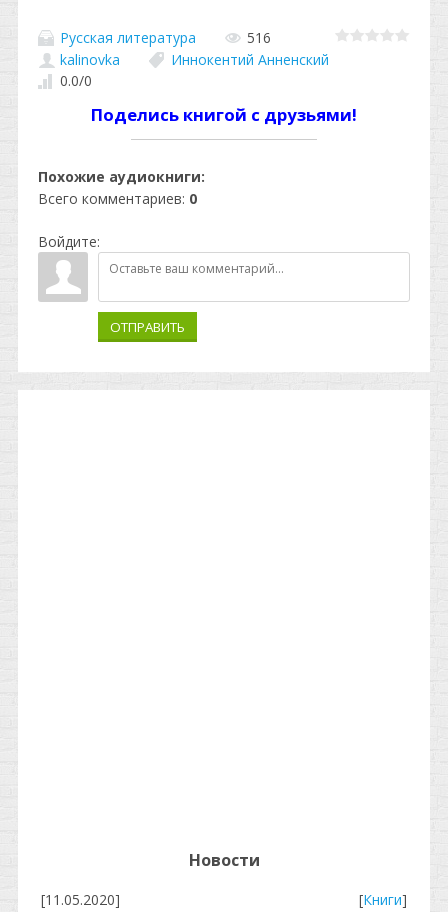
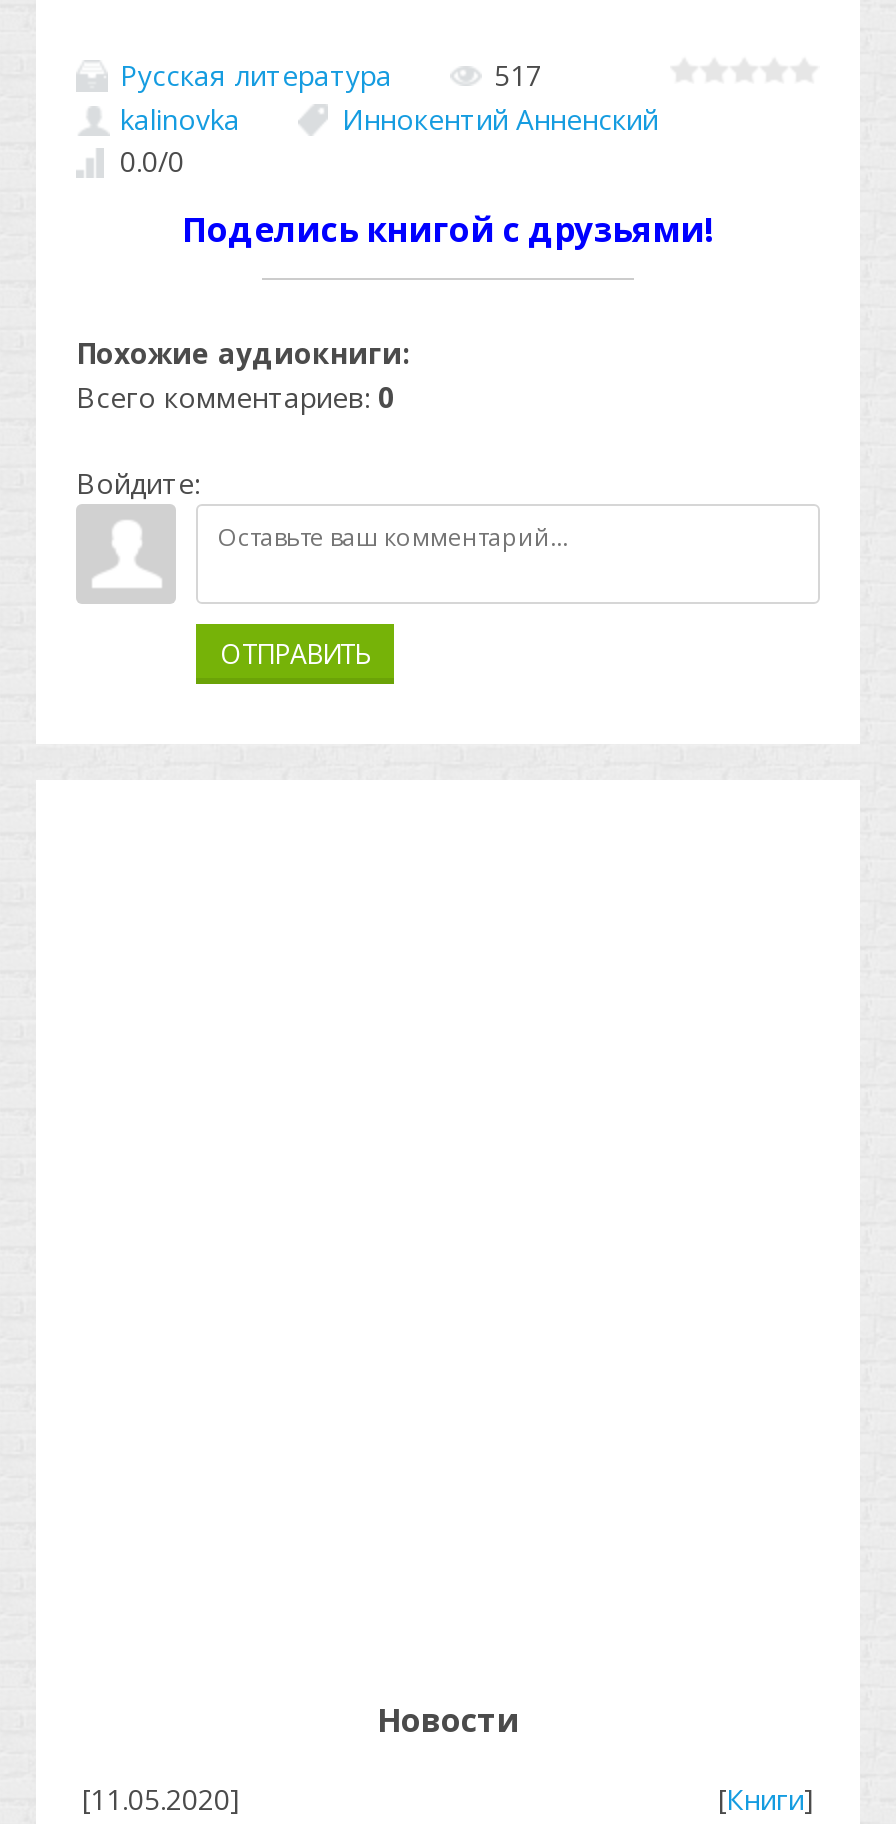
- 516
+ 517
